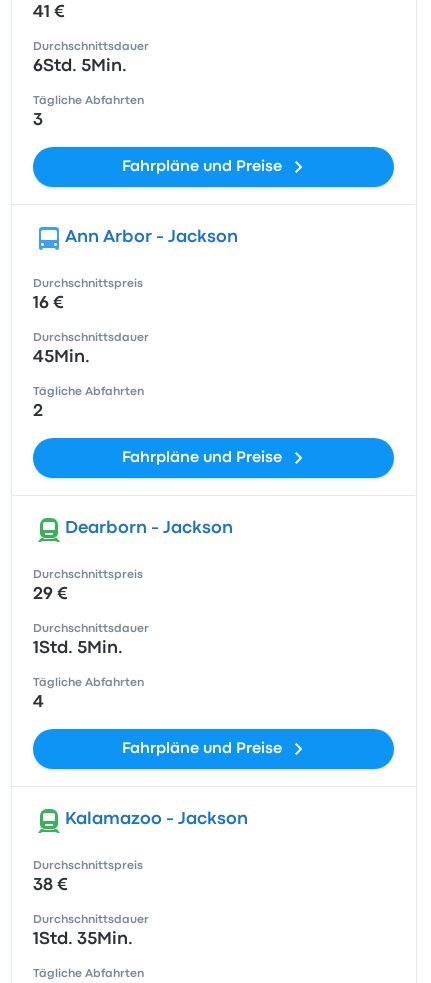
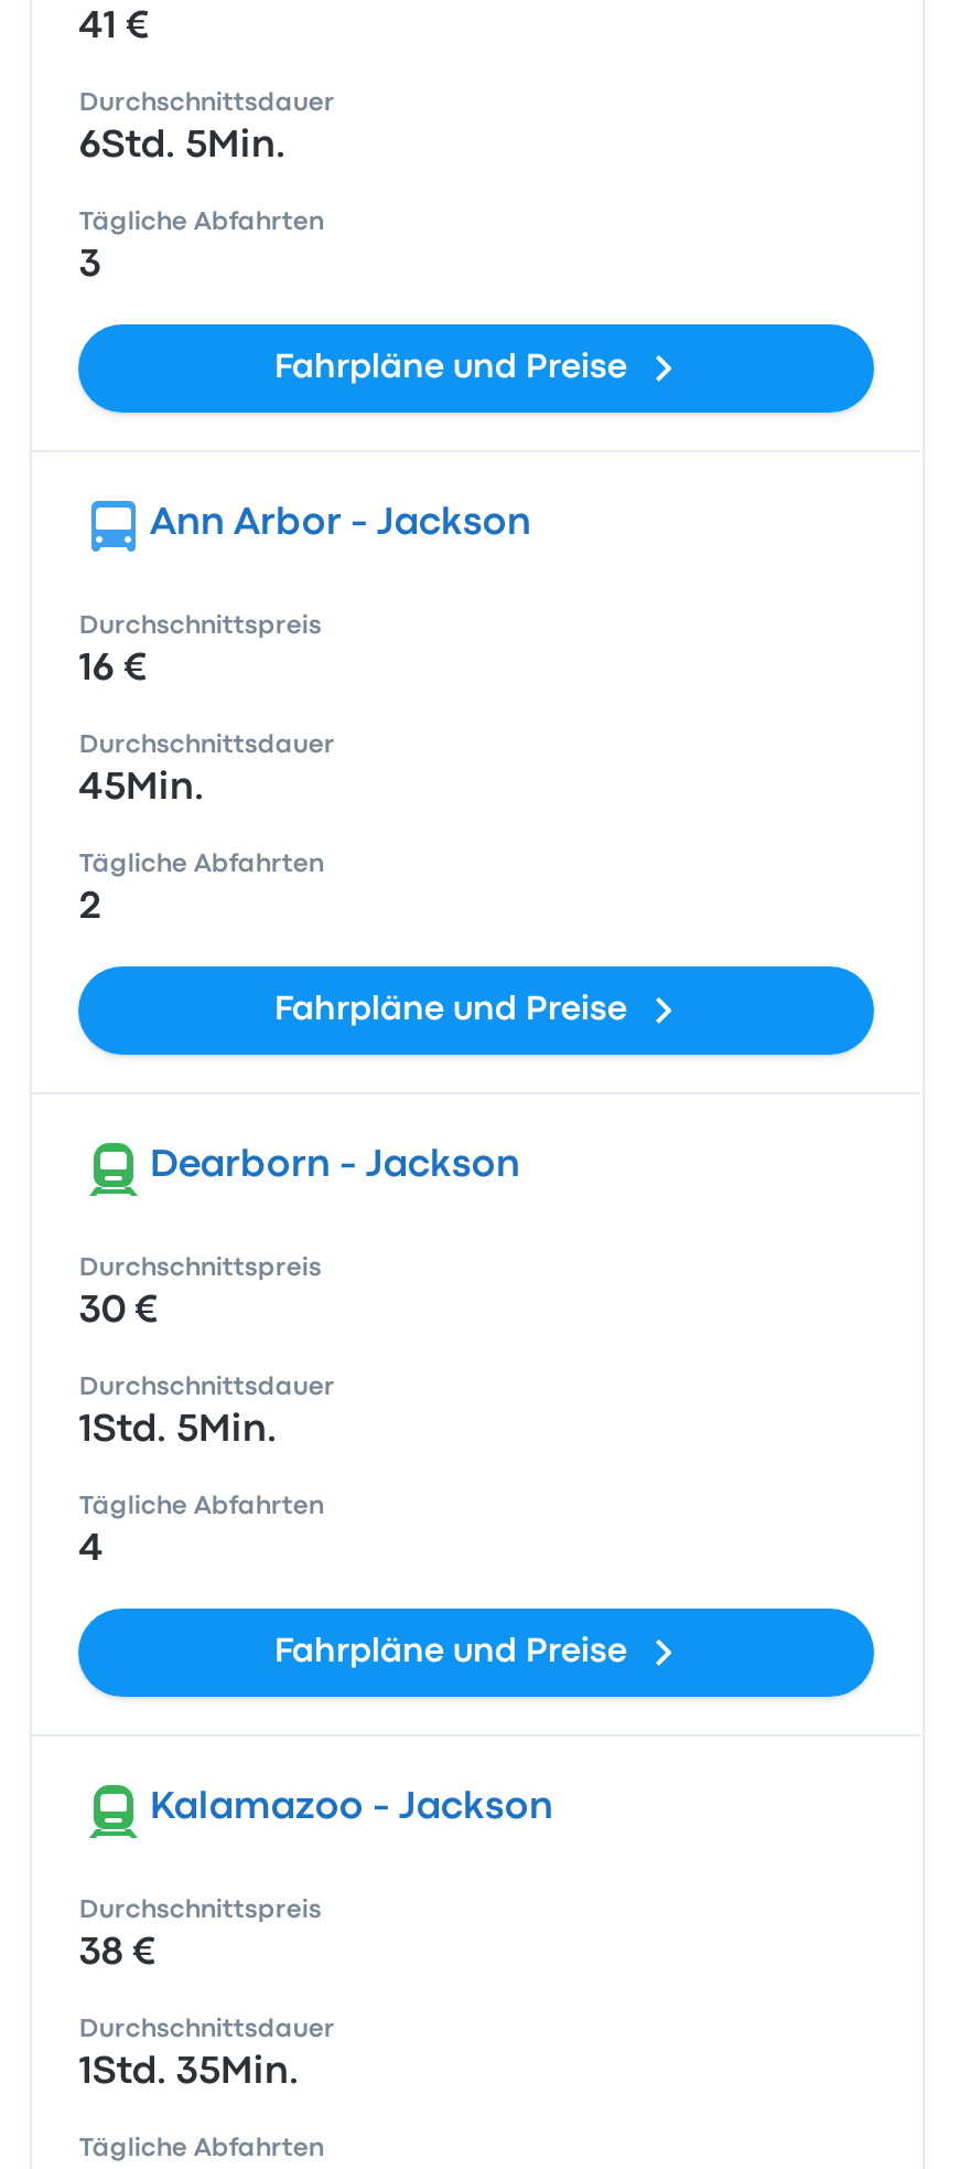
- 29 €
+ 30 €
